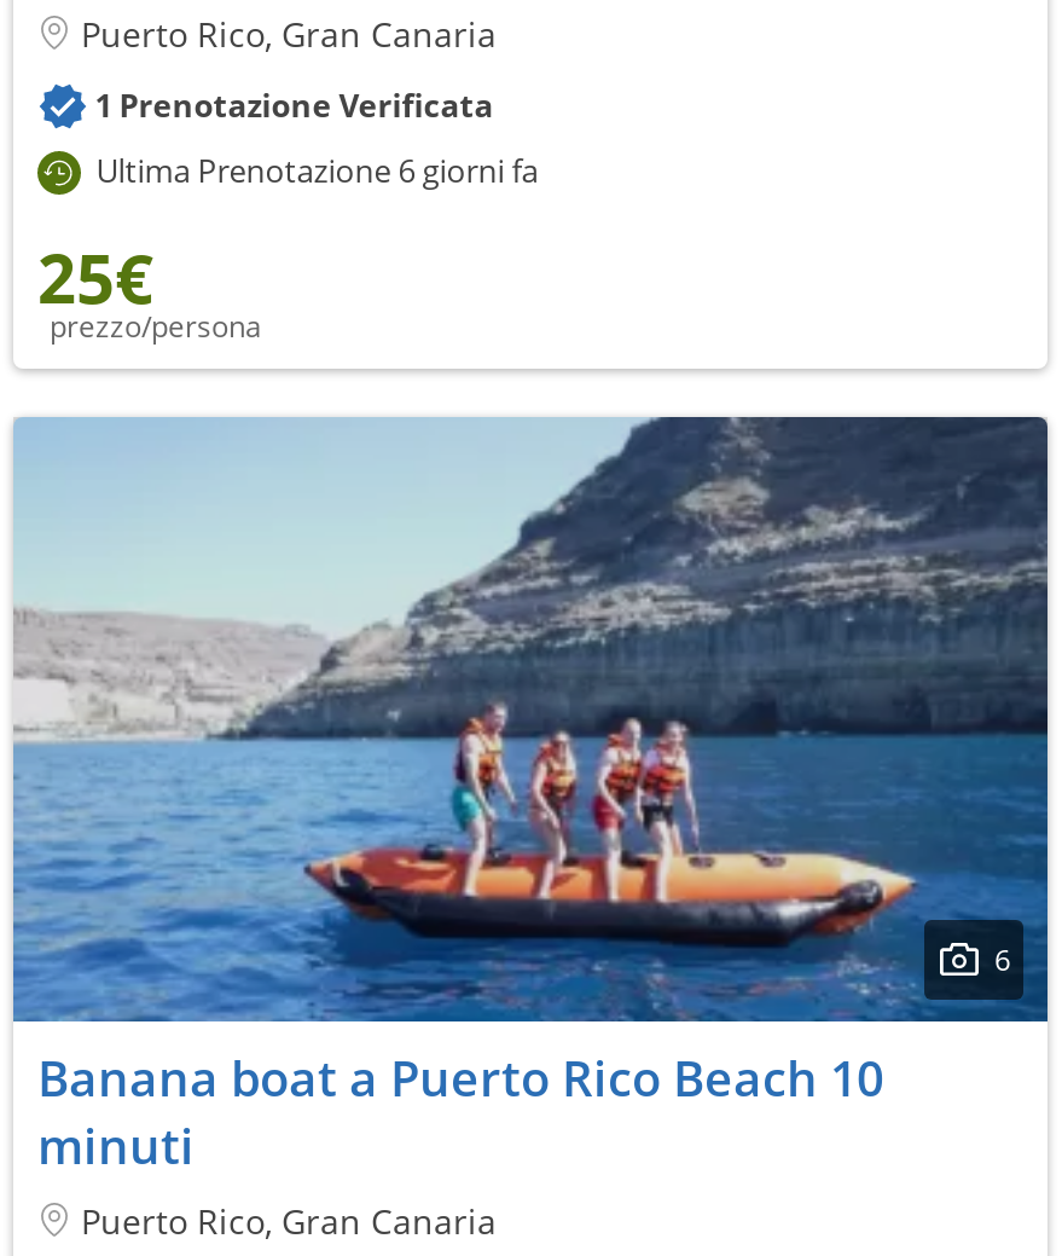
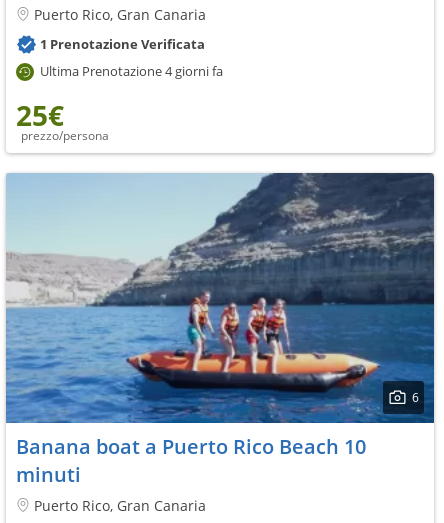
- Ultima Prenotazione 6 giorni fa
+ Ultima Prenotazione 4 giorni fa
